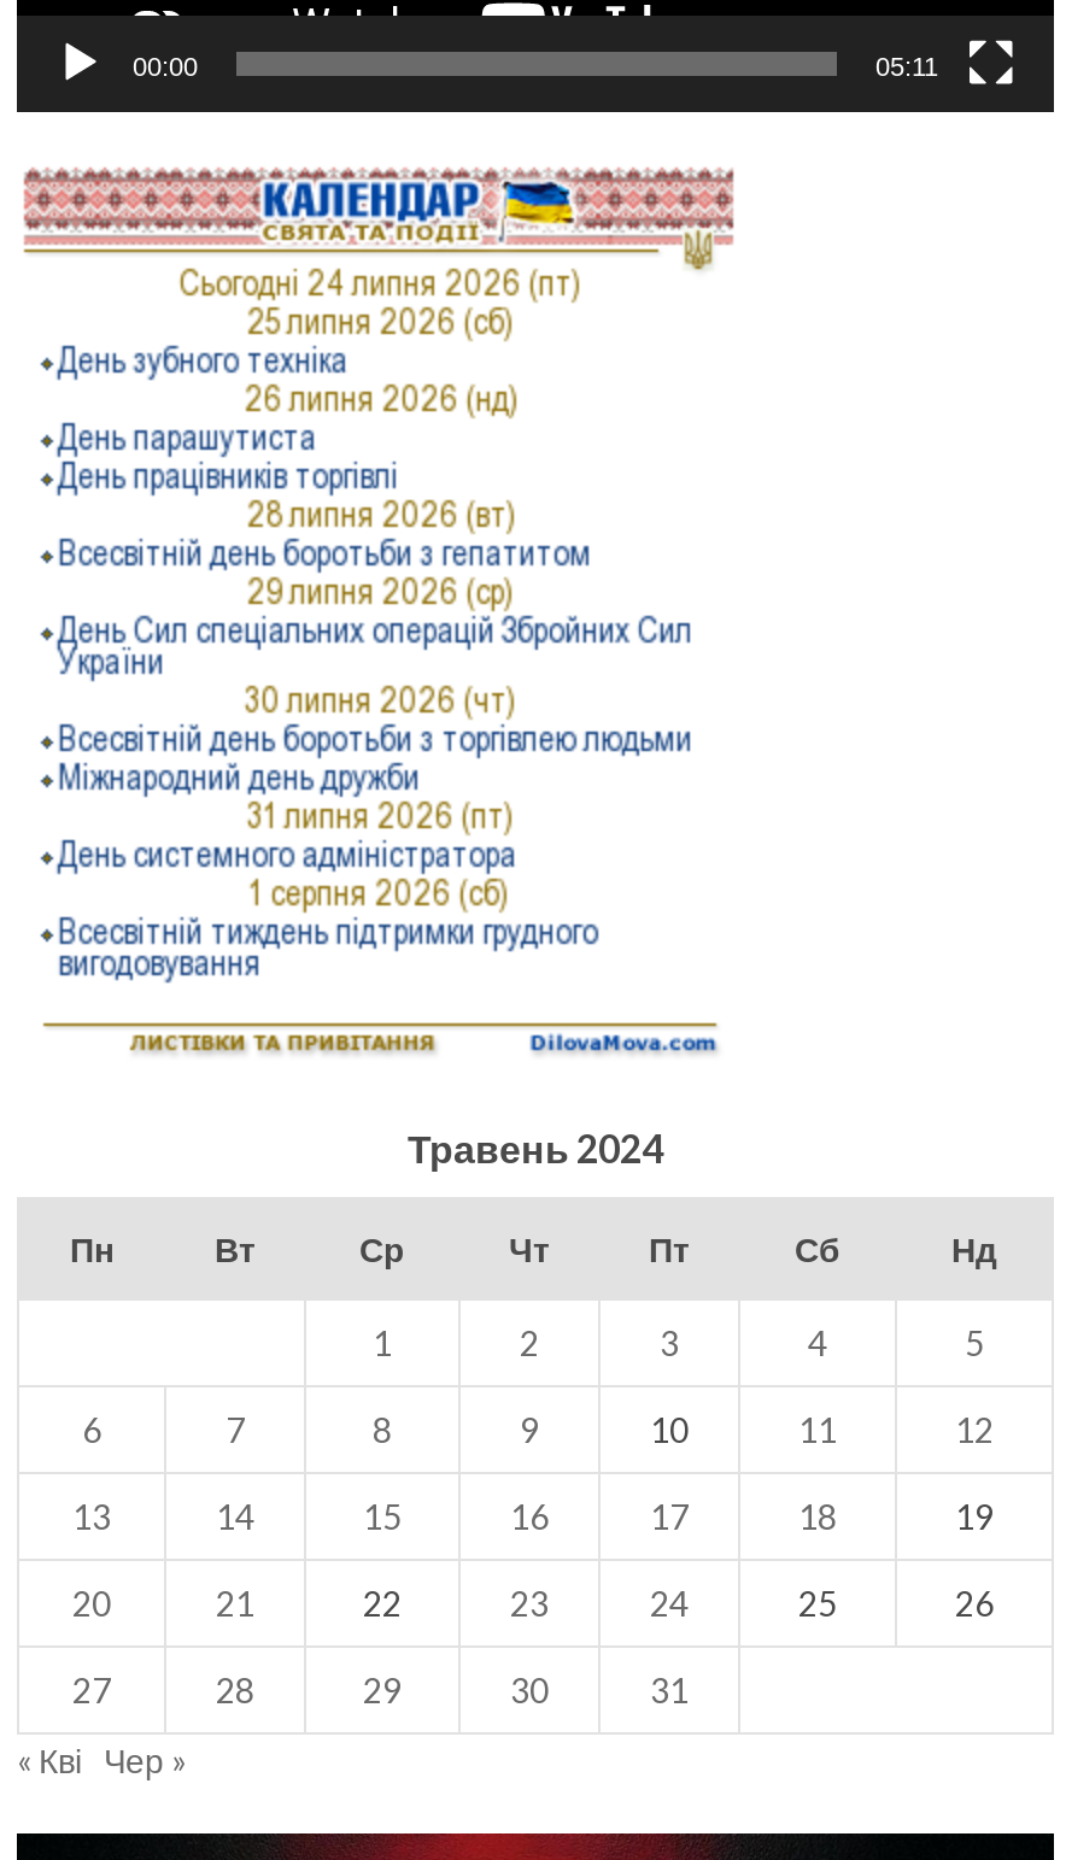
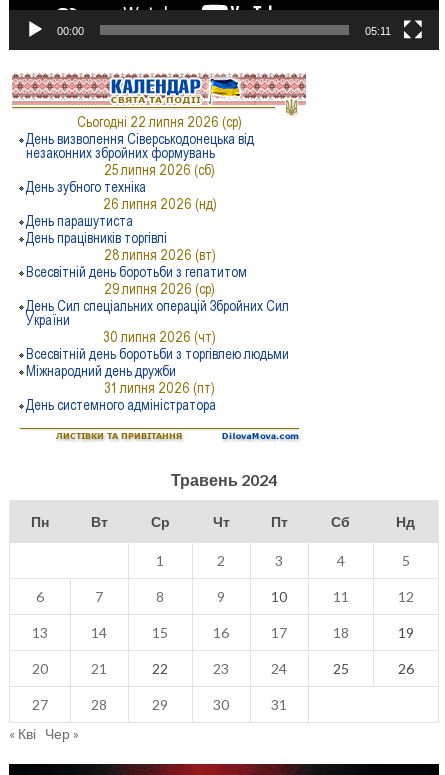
- [image]
+ [image]
